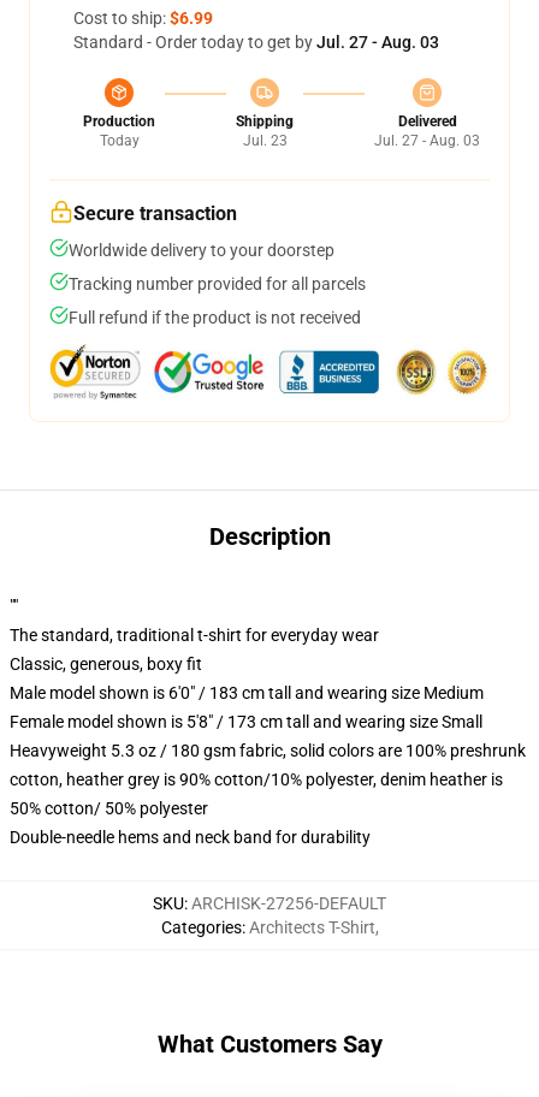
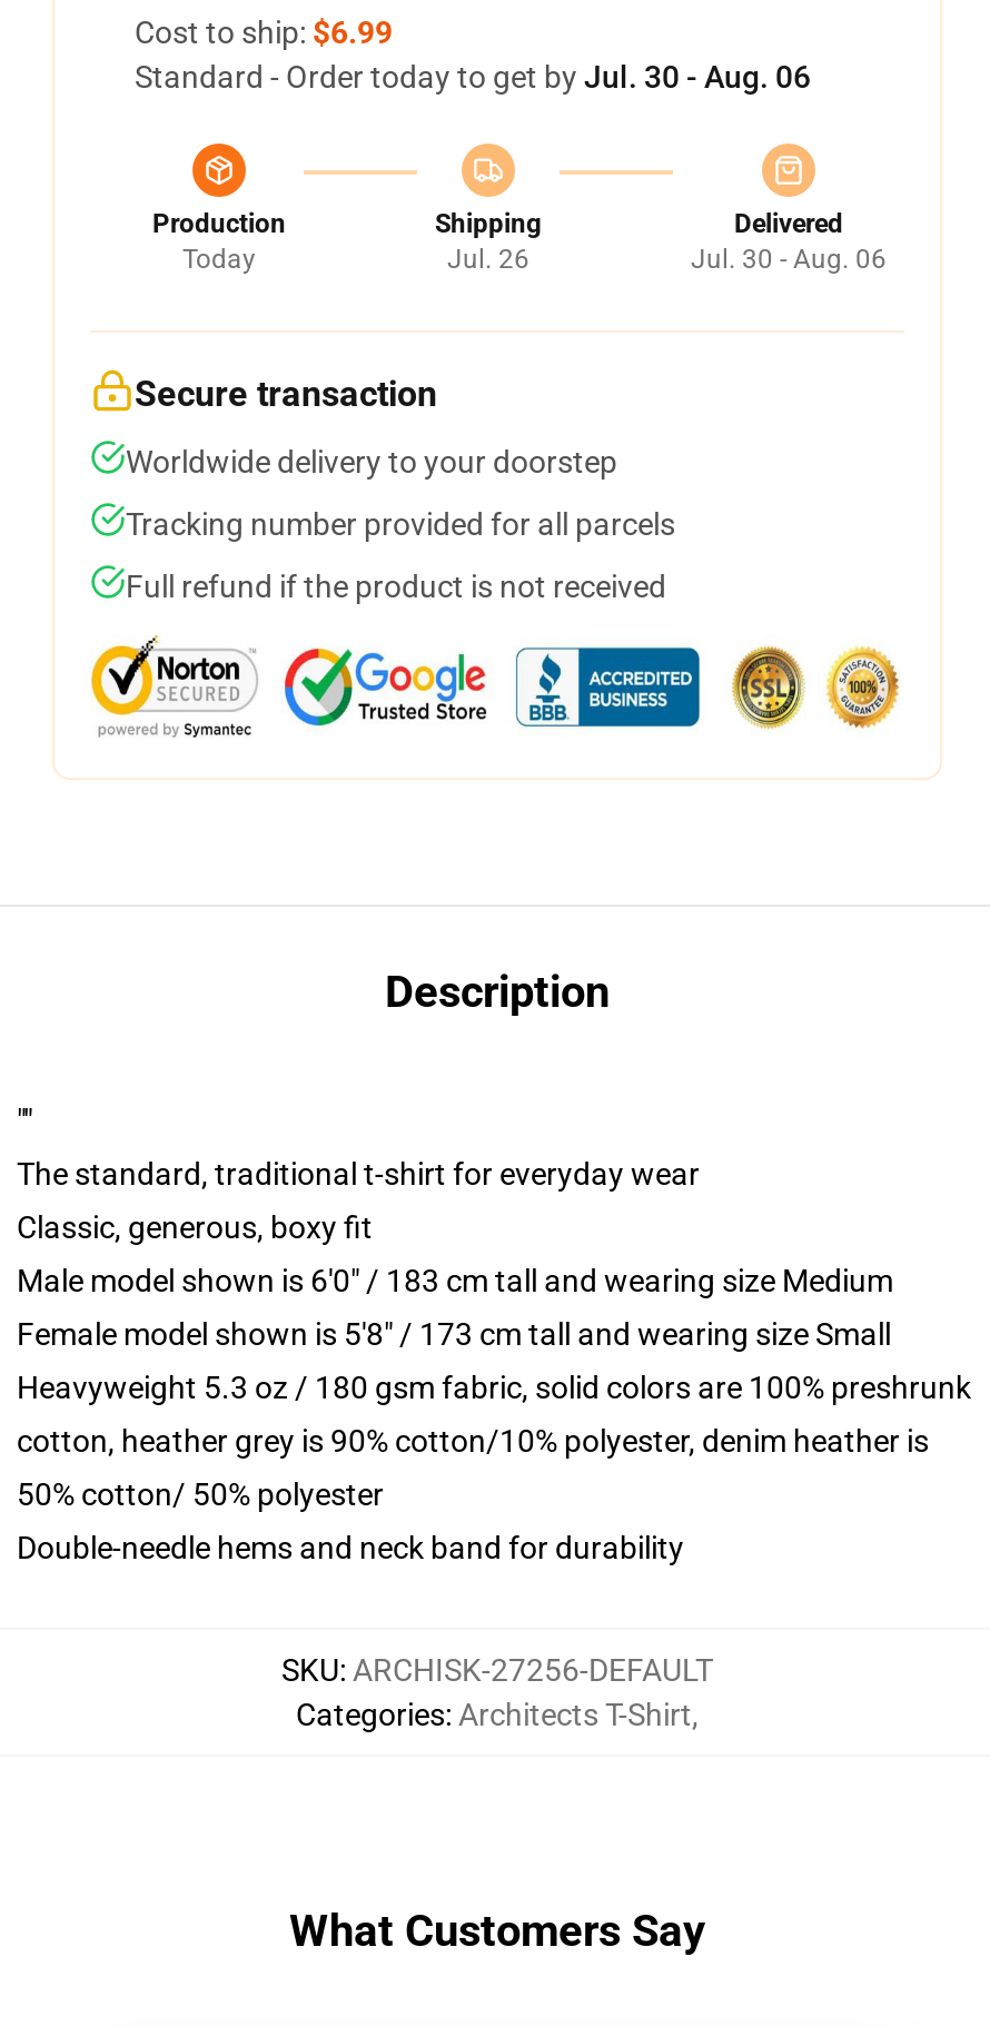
- Standard - Order today to get by Jul. 27 - Aug. 03
+ Standard - Order today to get by Jul. 30 - Aug. 06

- Jul. 23
+ Jul. 26

- Jul. 27 - Aug. 03
+ Jul. 30 - Aug. 06
